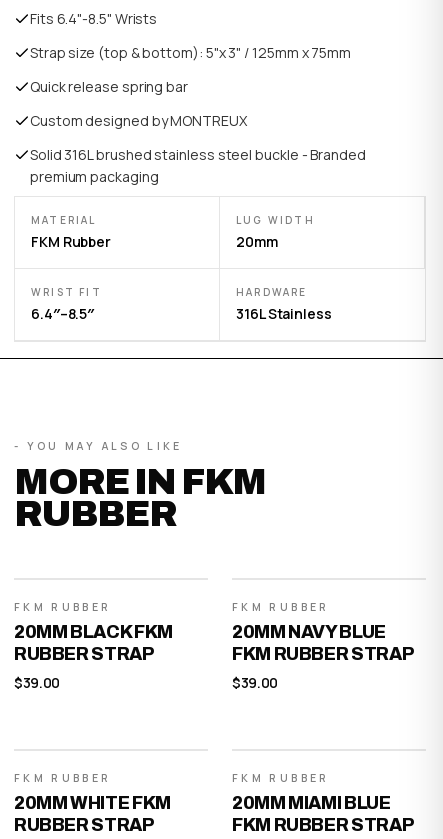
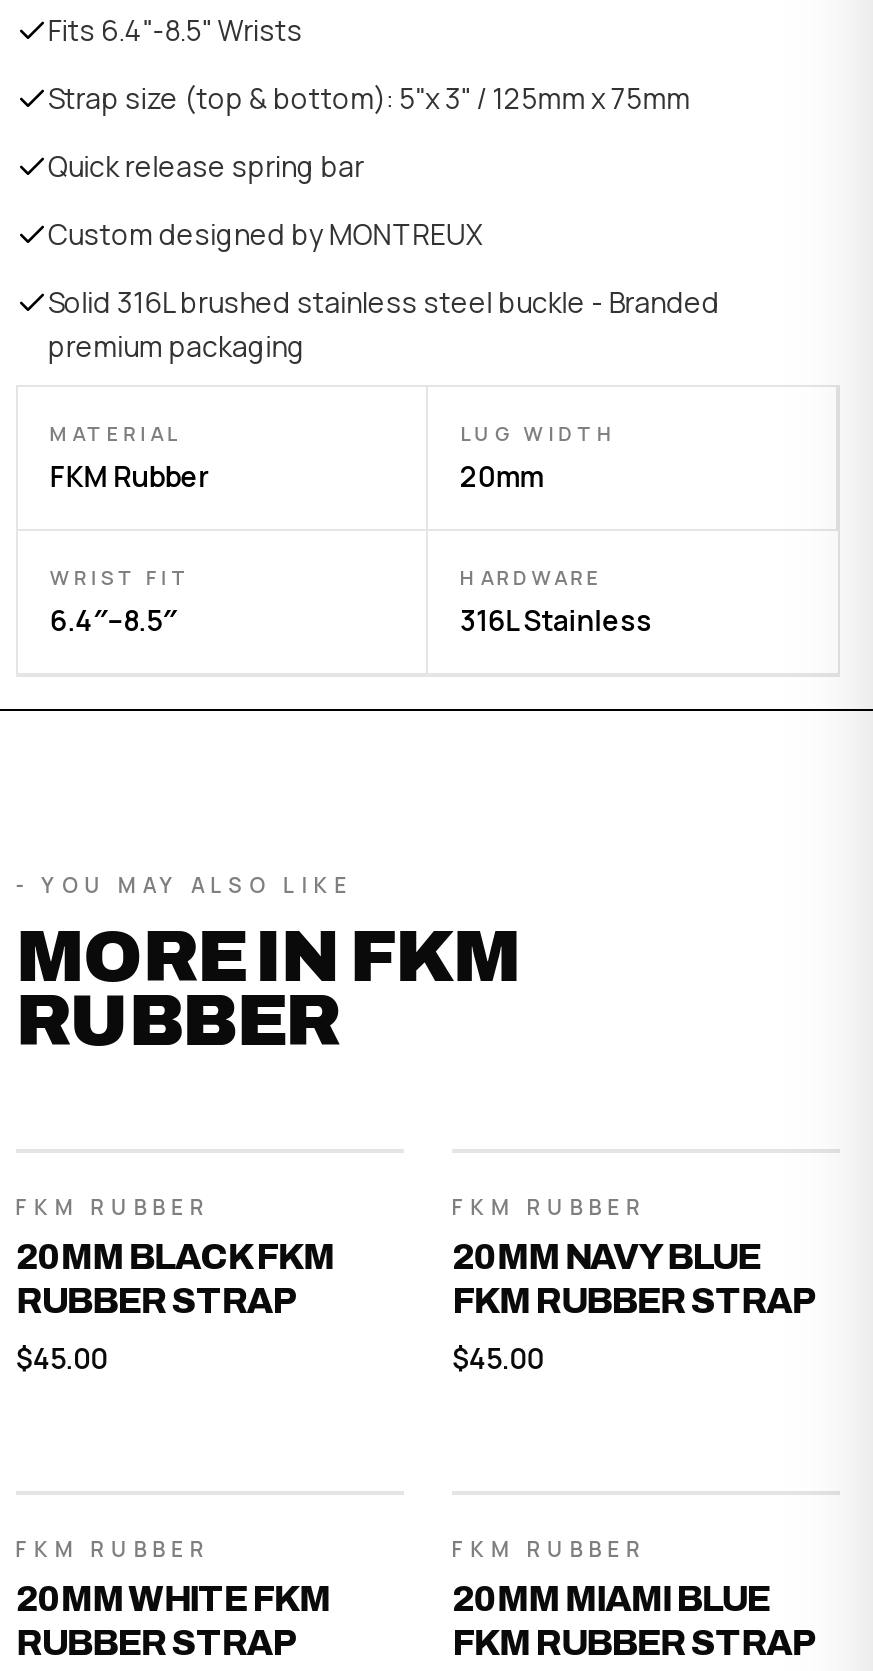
- $39.00
+ $45.00

- $39.00
+ $45.00
